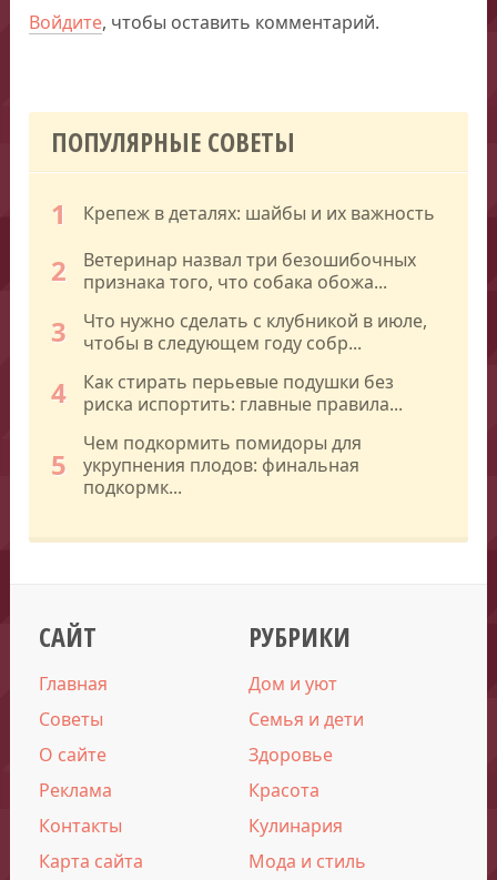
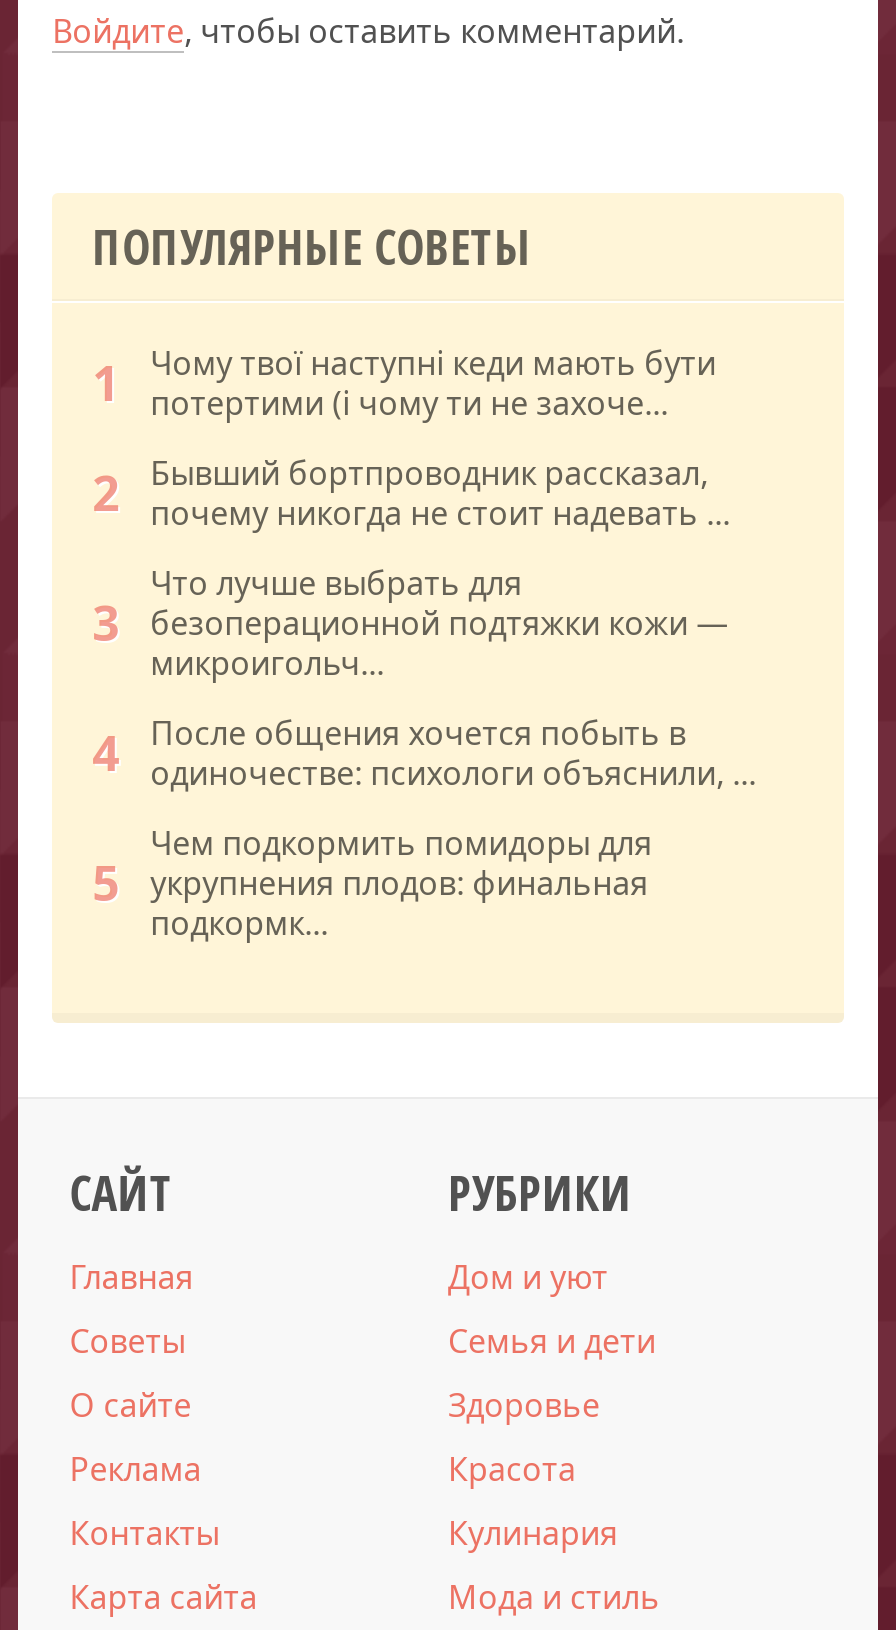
- Крепеж в деталях: шайбы и их важность
+ Чому твої наступні кеди мають бути
+ потертими (і чому ти не захоче...

- Ветеринар назвал три безошибочных
- признака того, что собака обожа...
+ Бывший бортпроводник рассказал,
+ почему никогда не стоит надевать ...

- Что нужно сделать с клубникой в июле,
- чтобы в следующем году собр...
+ Что лучше выбрать для
+ безоперационной подтяжки кожи —
+ микроигольч...

- Как стирать перьевые подушки без
- риска испортить: главные правила...
+ После общения хочется побыть в
+ одиночестве: психологи объяснили, ...
